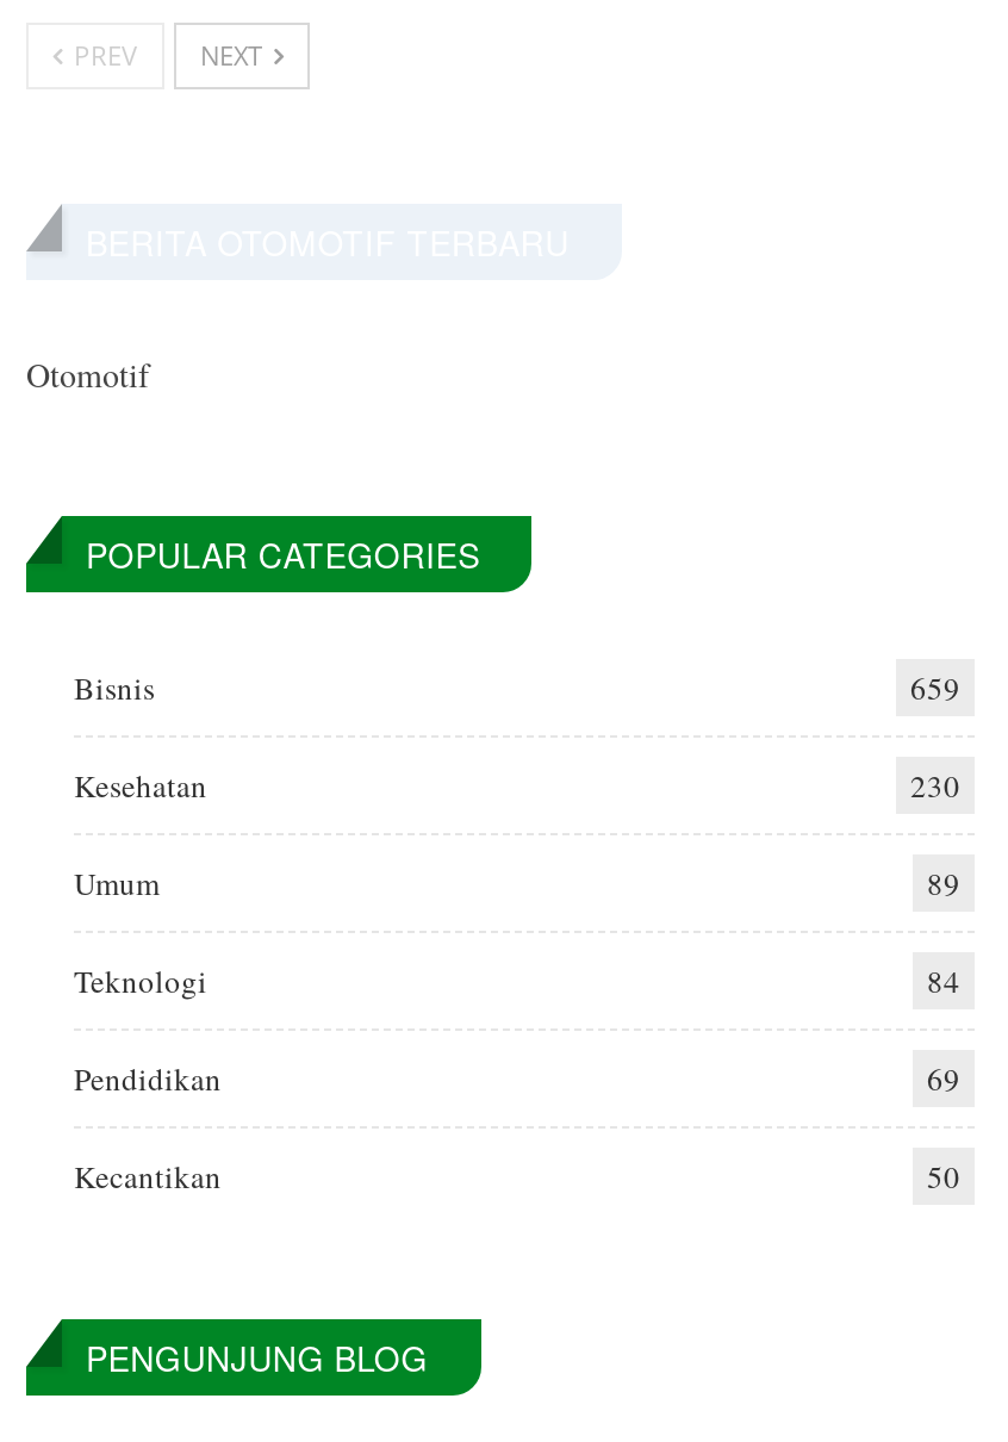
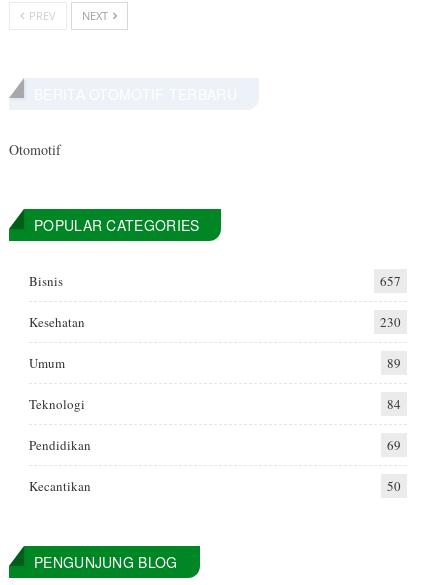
- 659
+ 657
